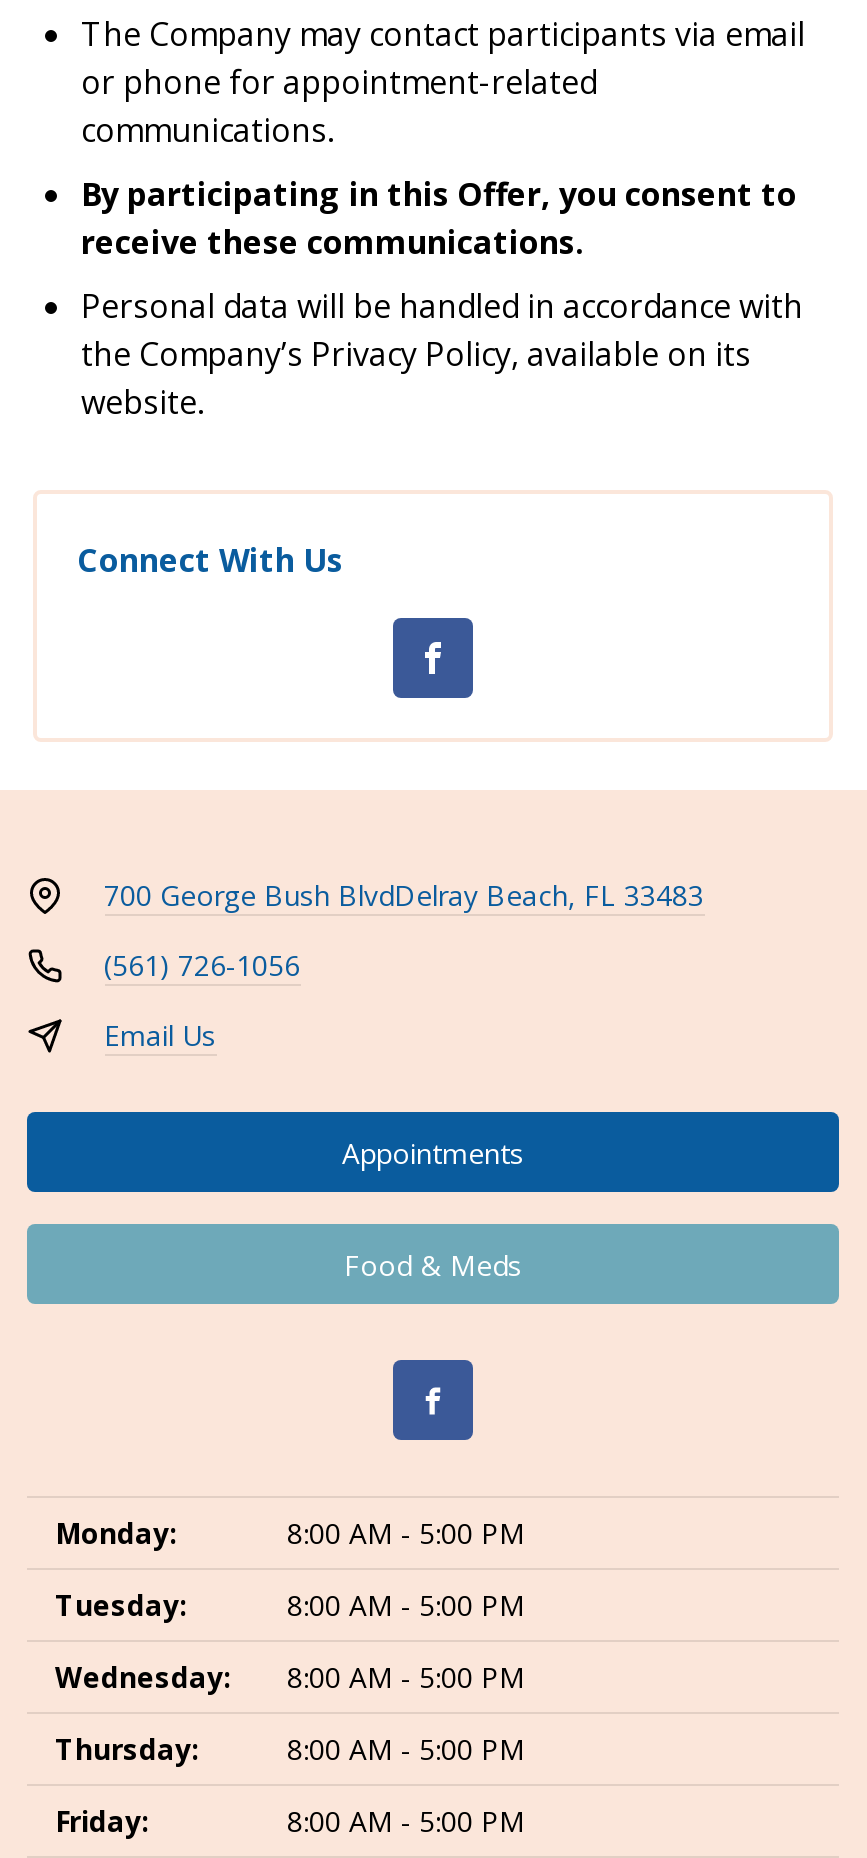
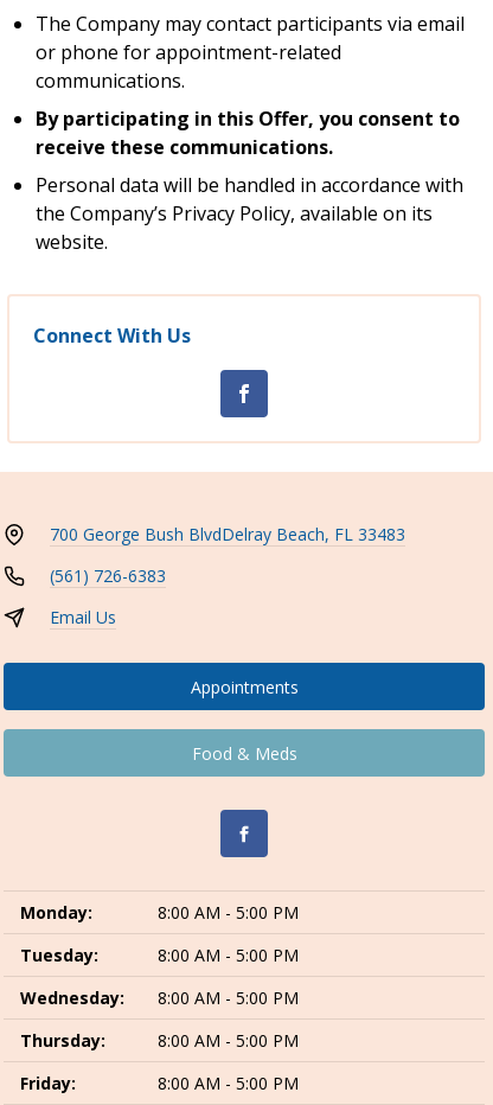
- (561) 726-1056
+ (561) 726-6383
